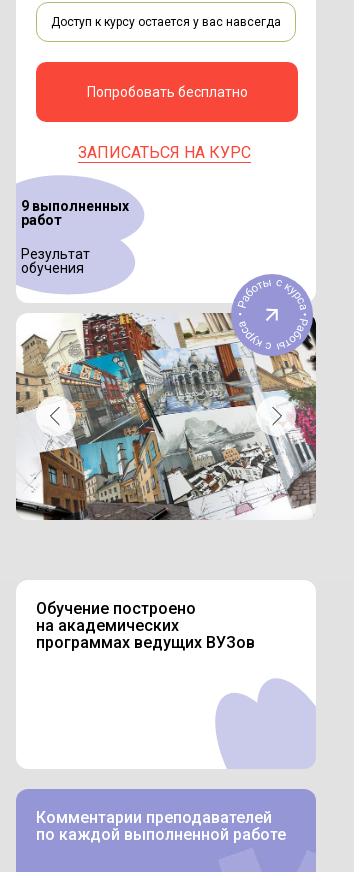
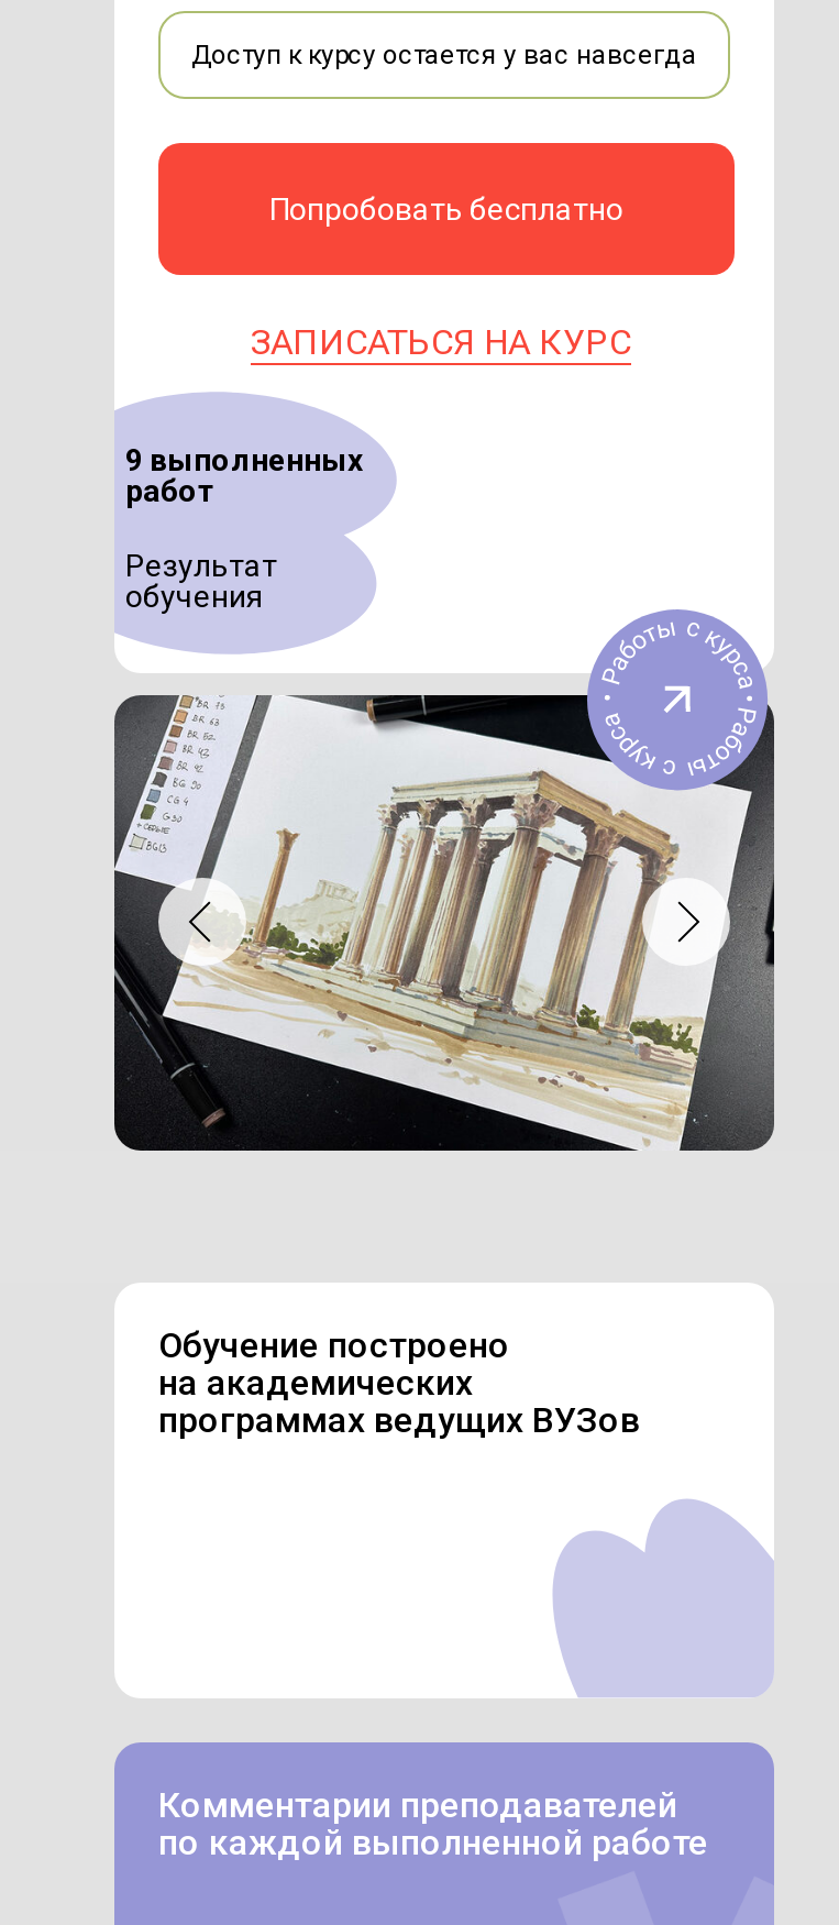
- [image]
+ [image]
